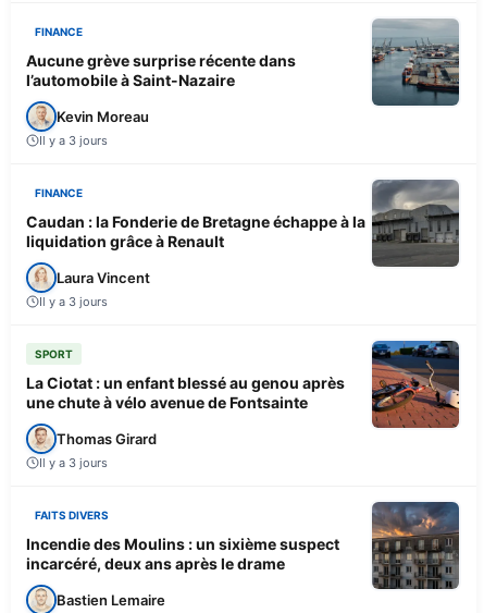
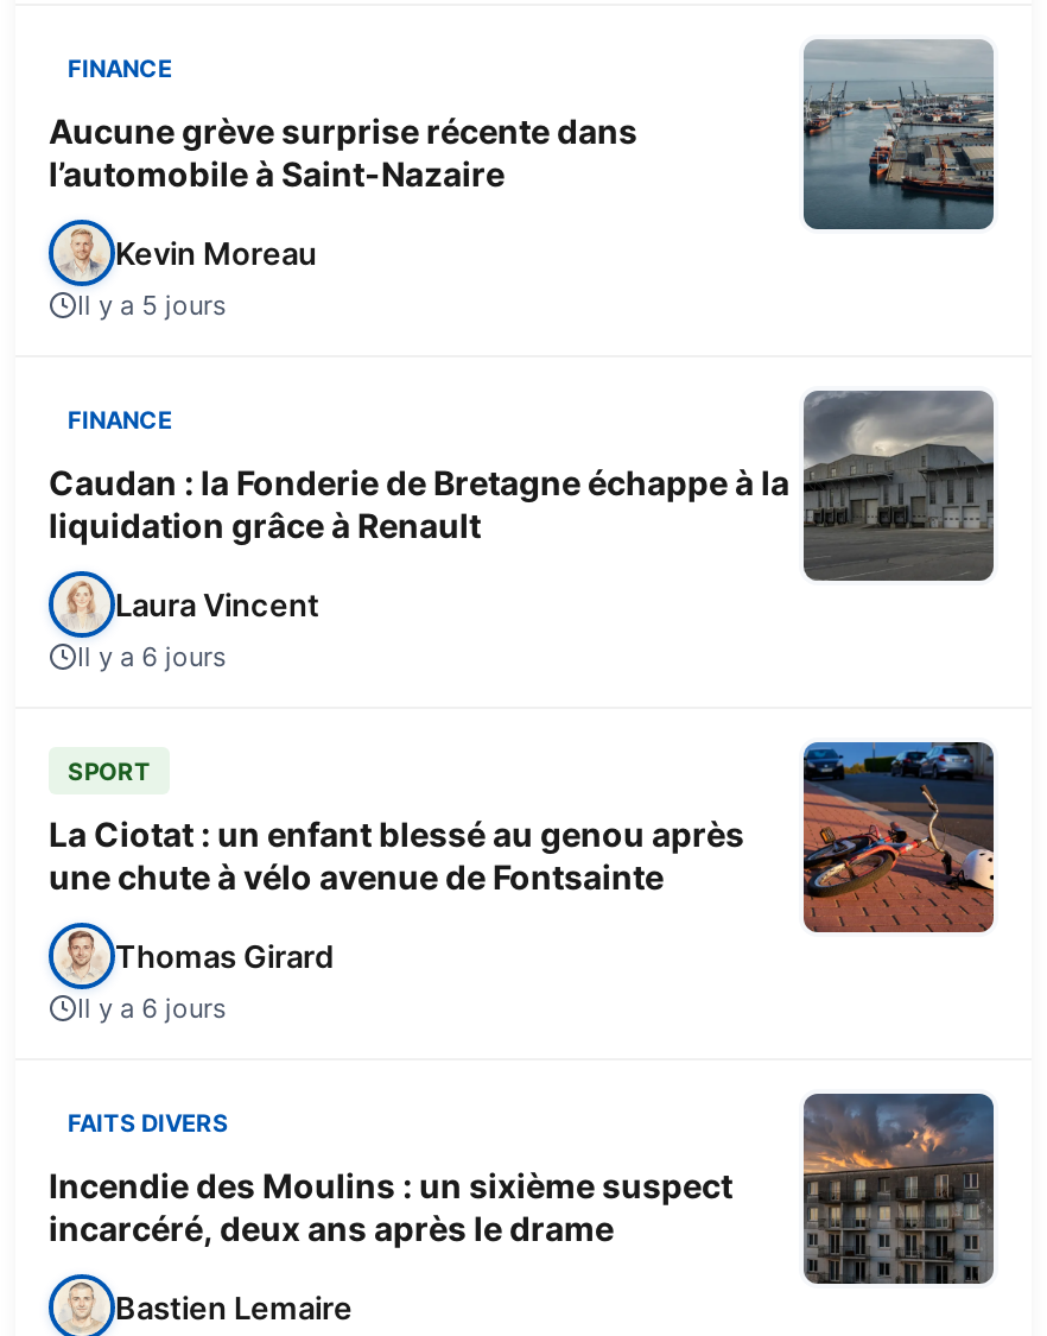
- Il y a 3 jours
+ Il y a 5 jours

- Il y a 3 jours
+ Il y a 6 jours

- Il y a 3 jours
+ Il y a 6 jours
